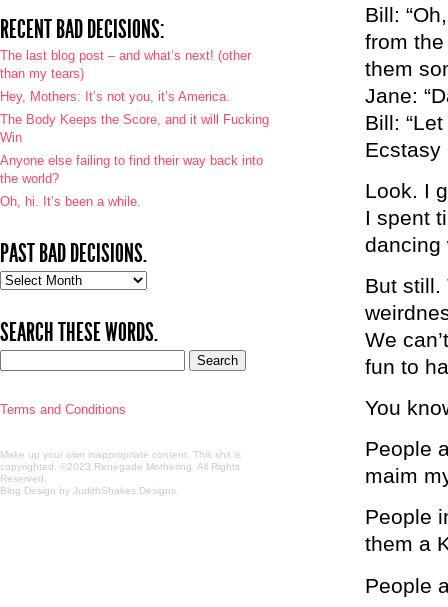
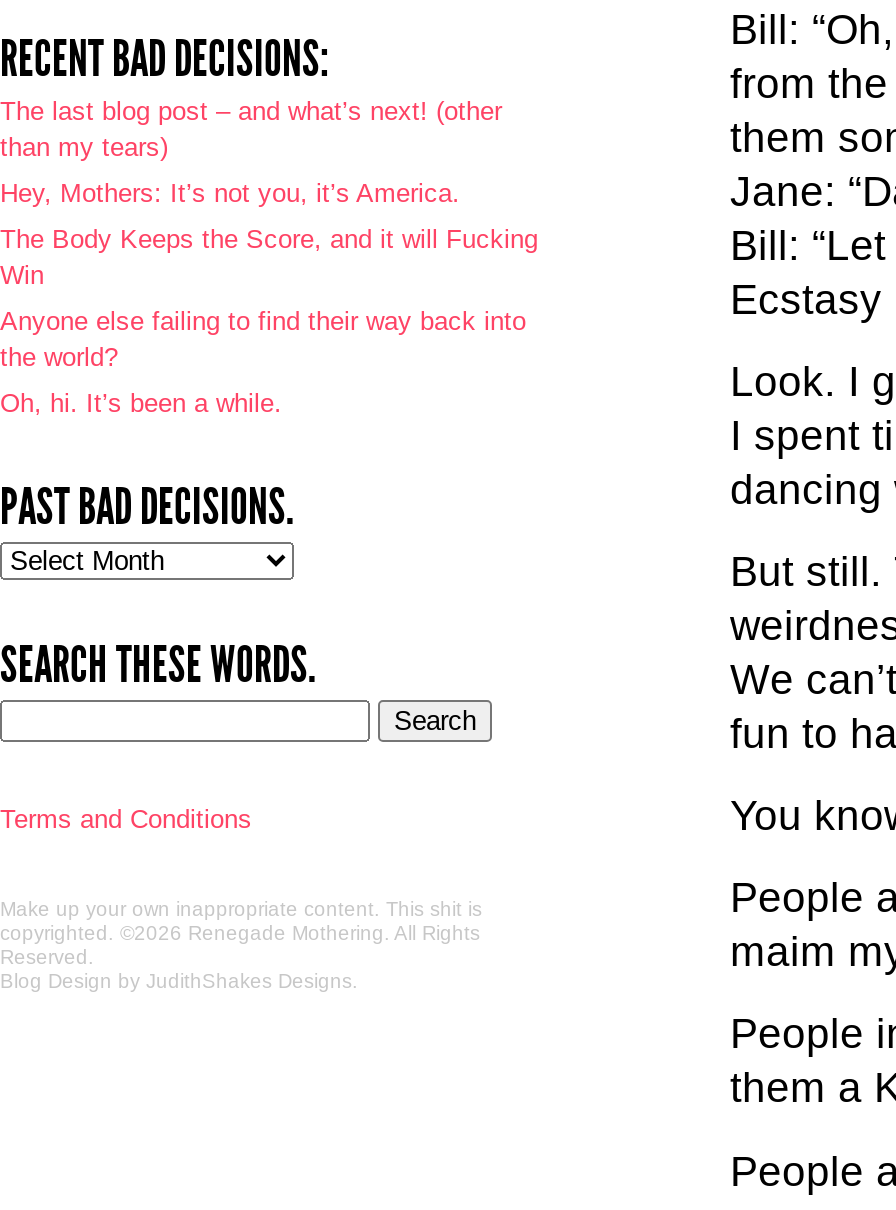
- copyrighted. ©2023 Renegade Mothering. All Rights
+ copyrighted. ©2026 Renegade Mothering. All Rights
